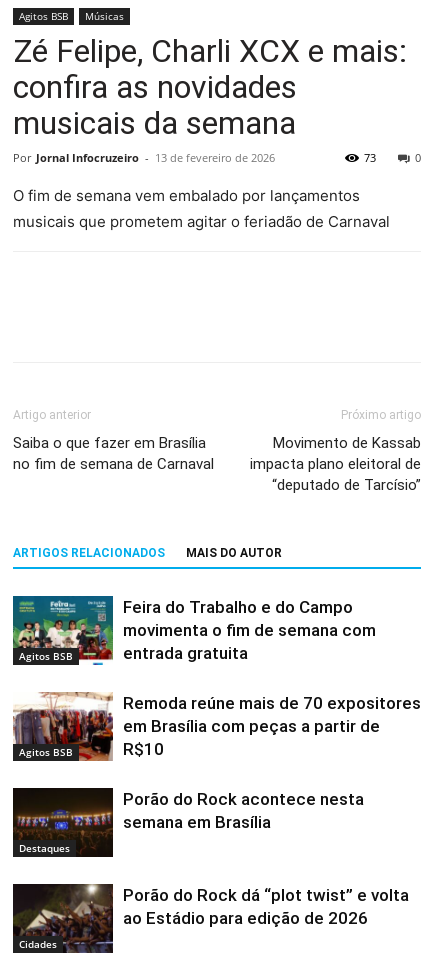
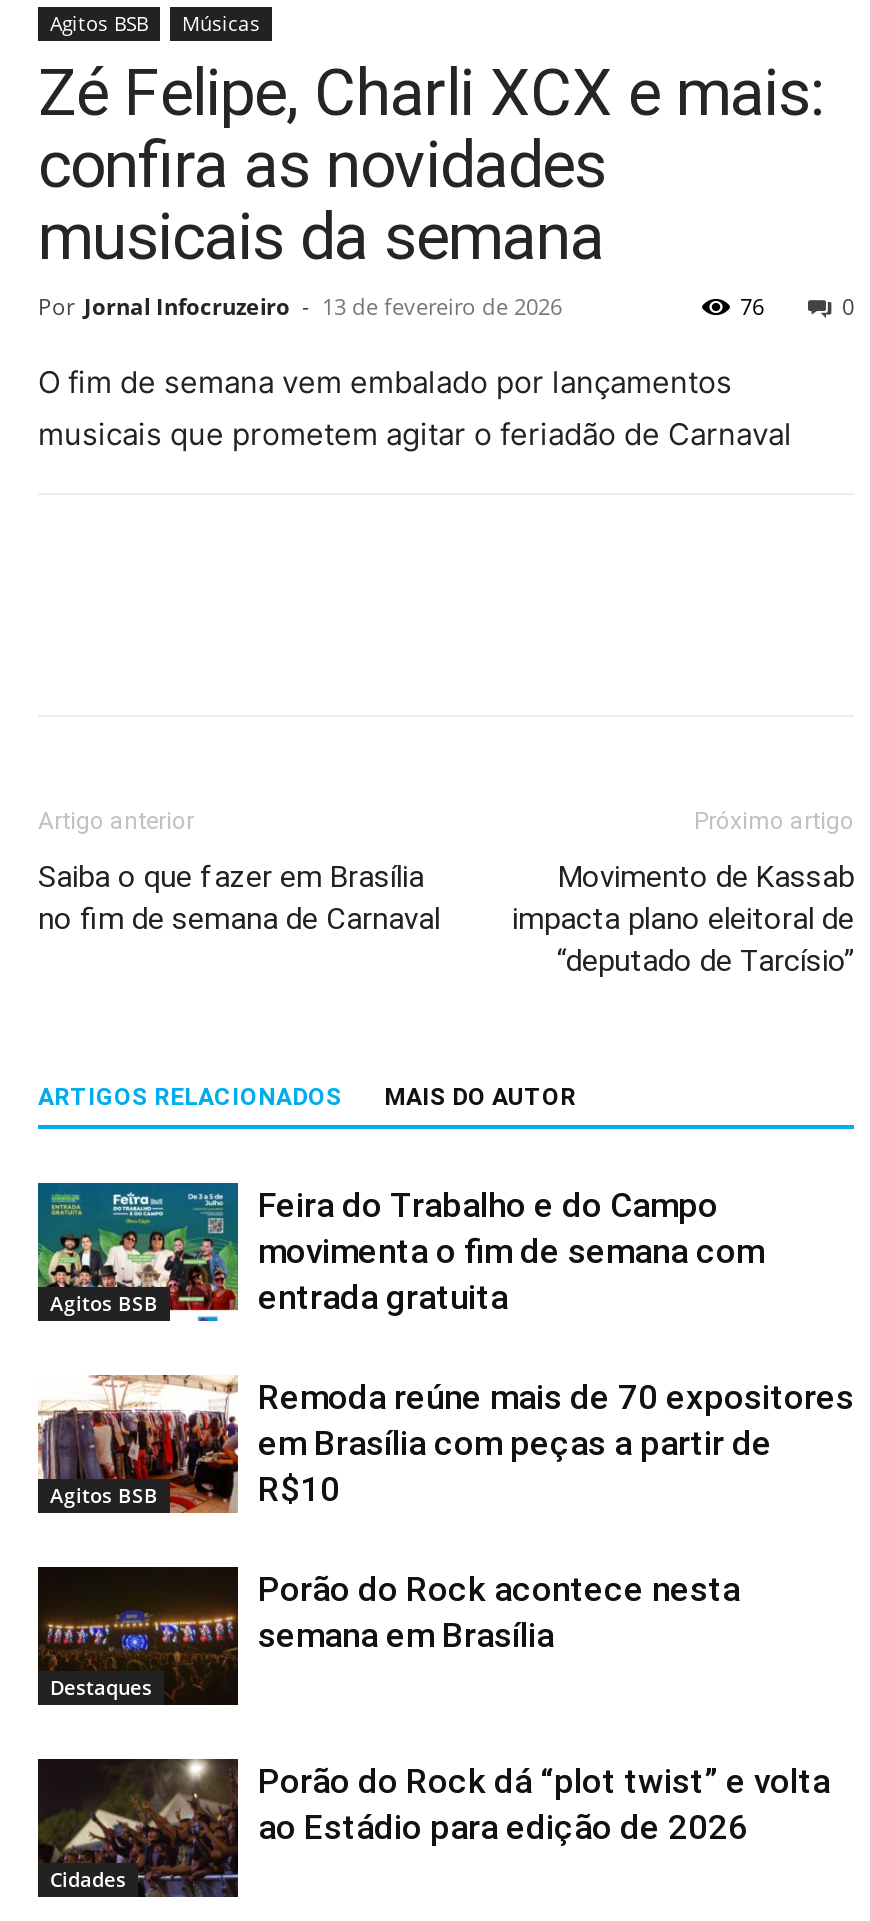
- 73
+ 76
